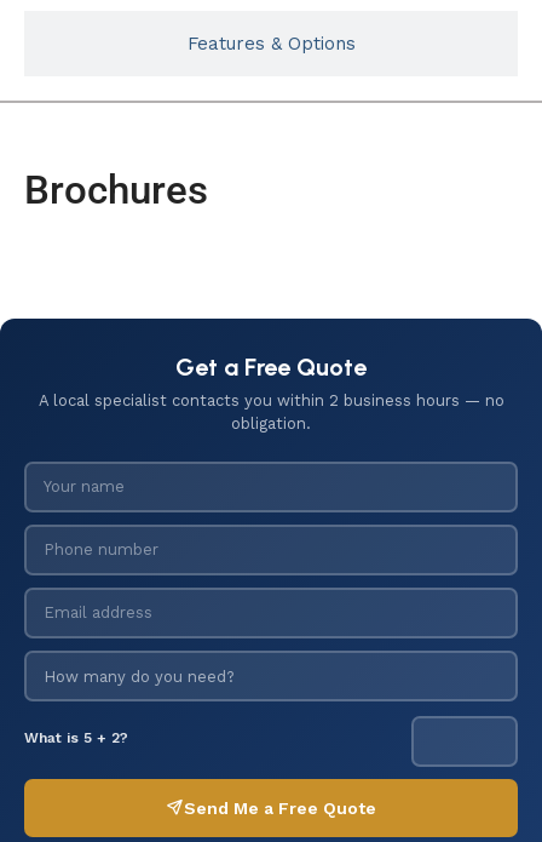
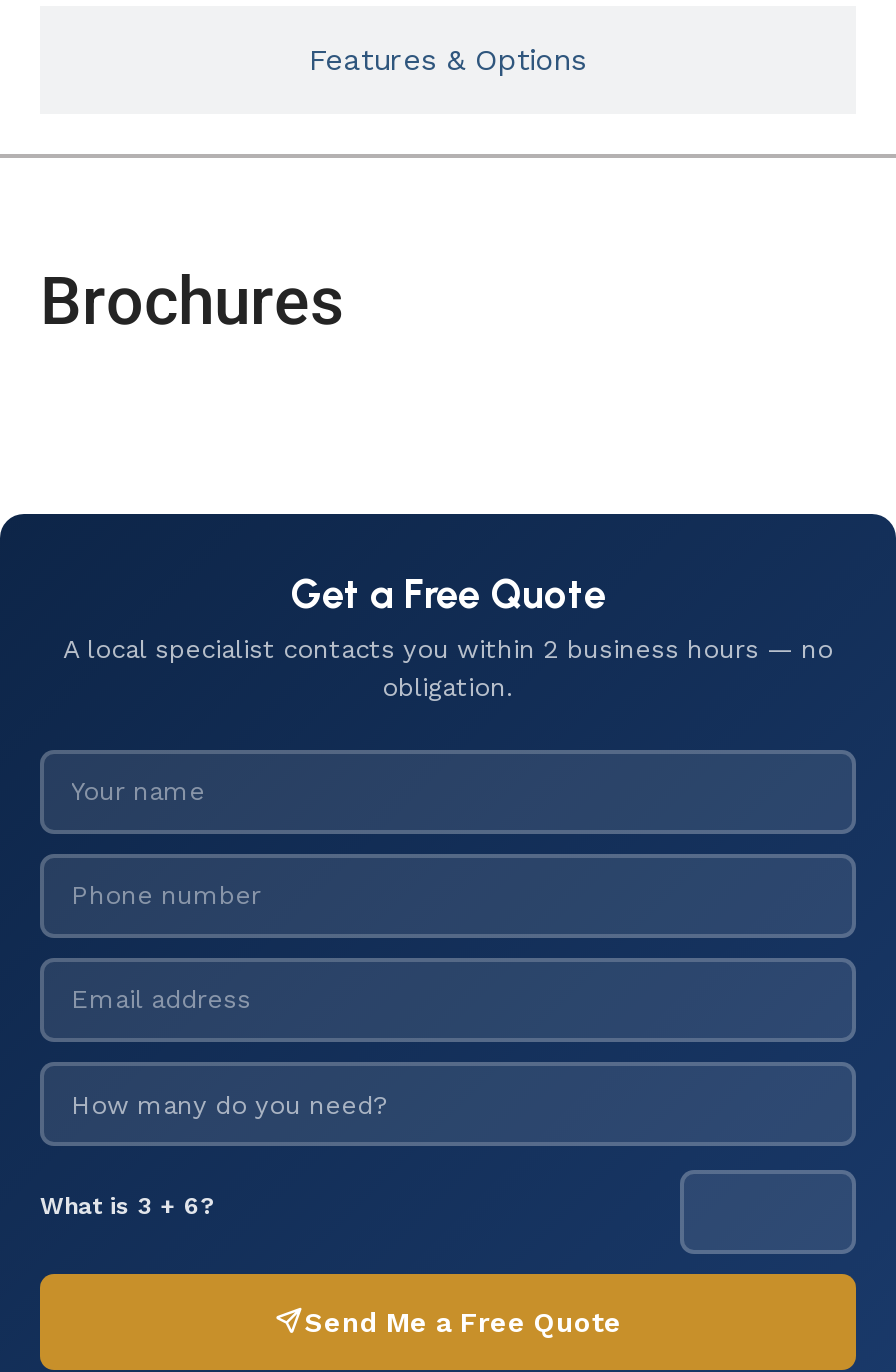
- What is 5 + 2?
+ What is 3 + 6?
